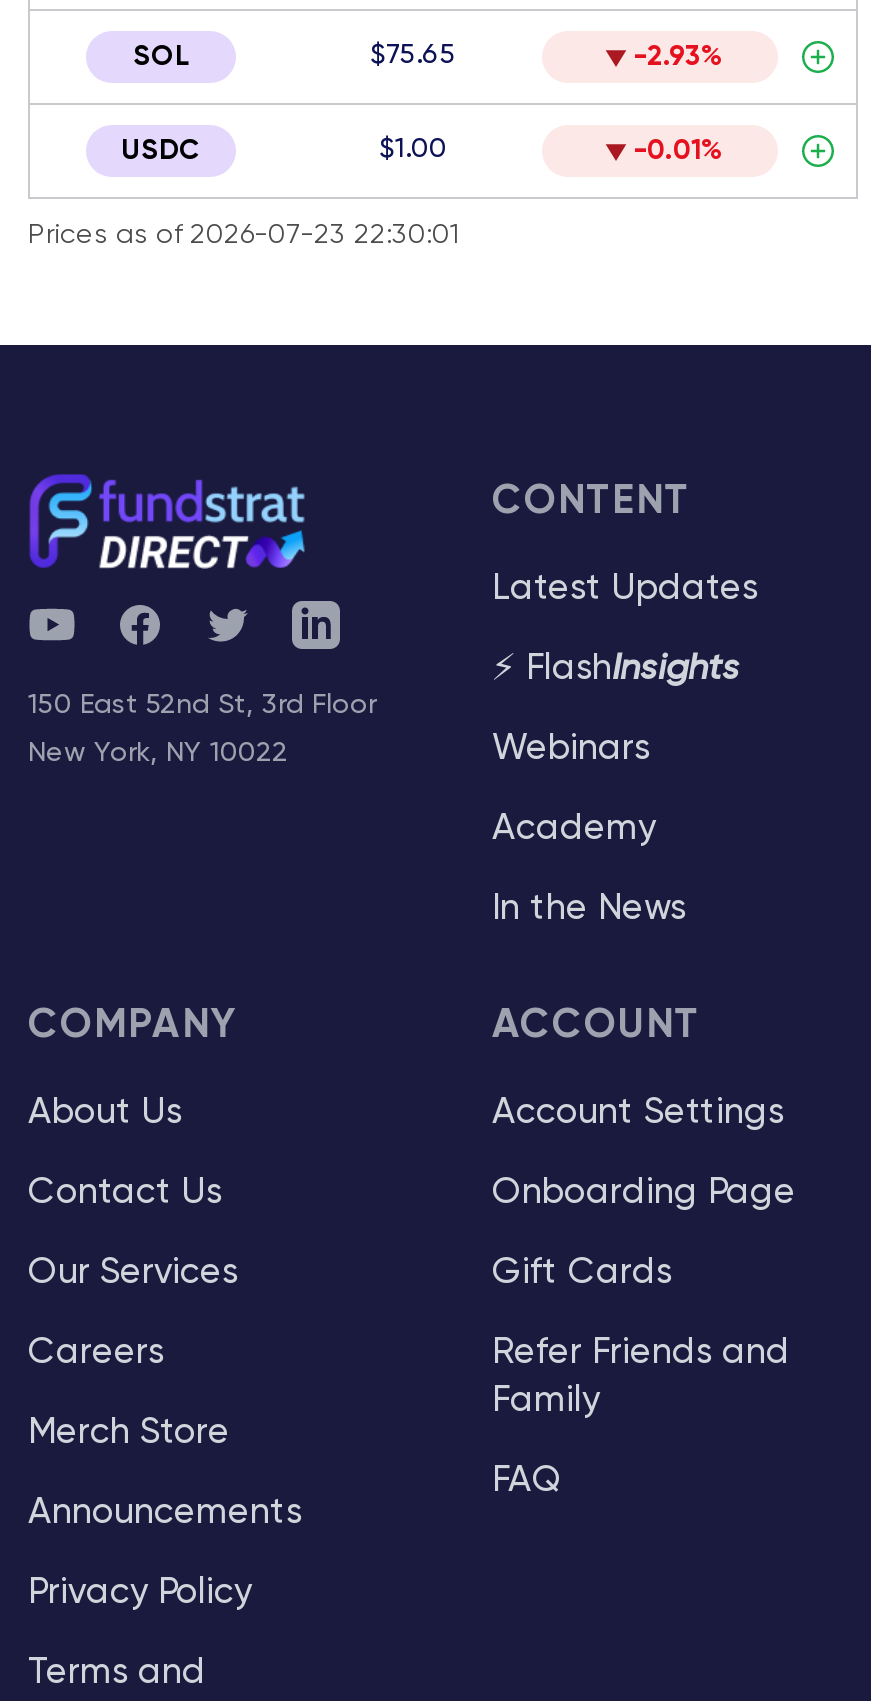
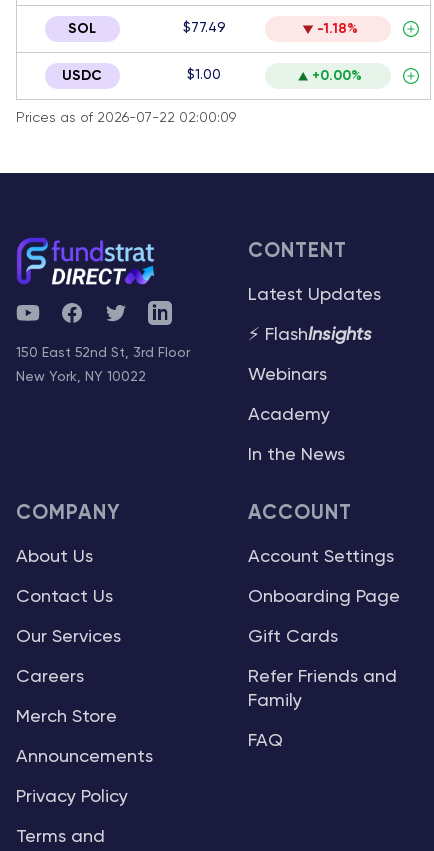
- $75.65
+ $77.49

- -2.93%
+ -1.18%

- -0.01%
+ +0.00%

- Prices as of 2026-07-23 22:30:01
+ Prices as of 2026-07-22 02:00:09
